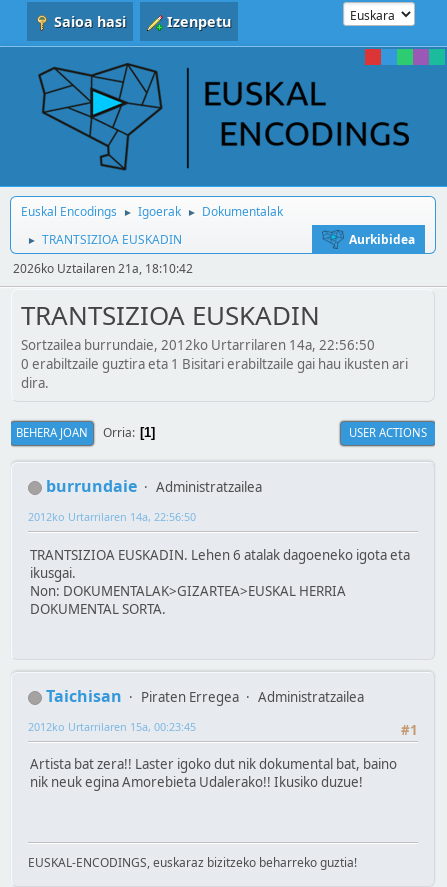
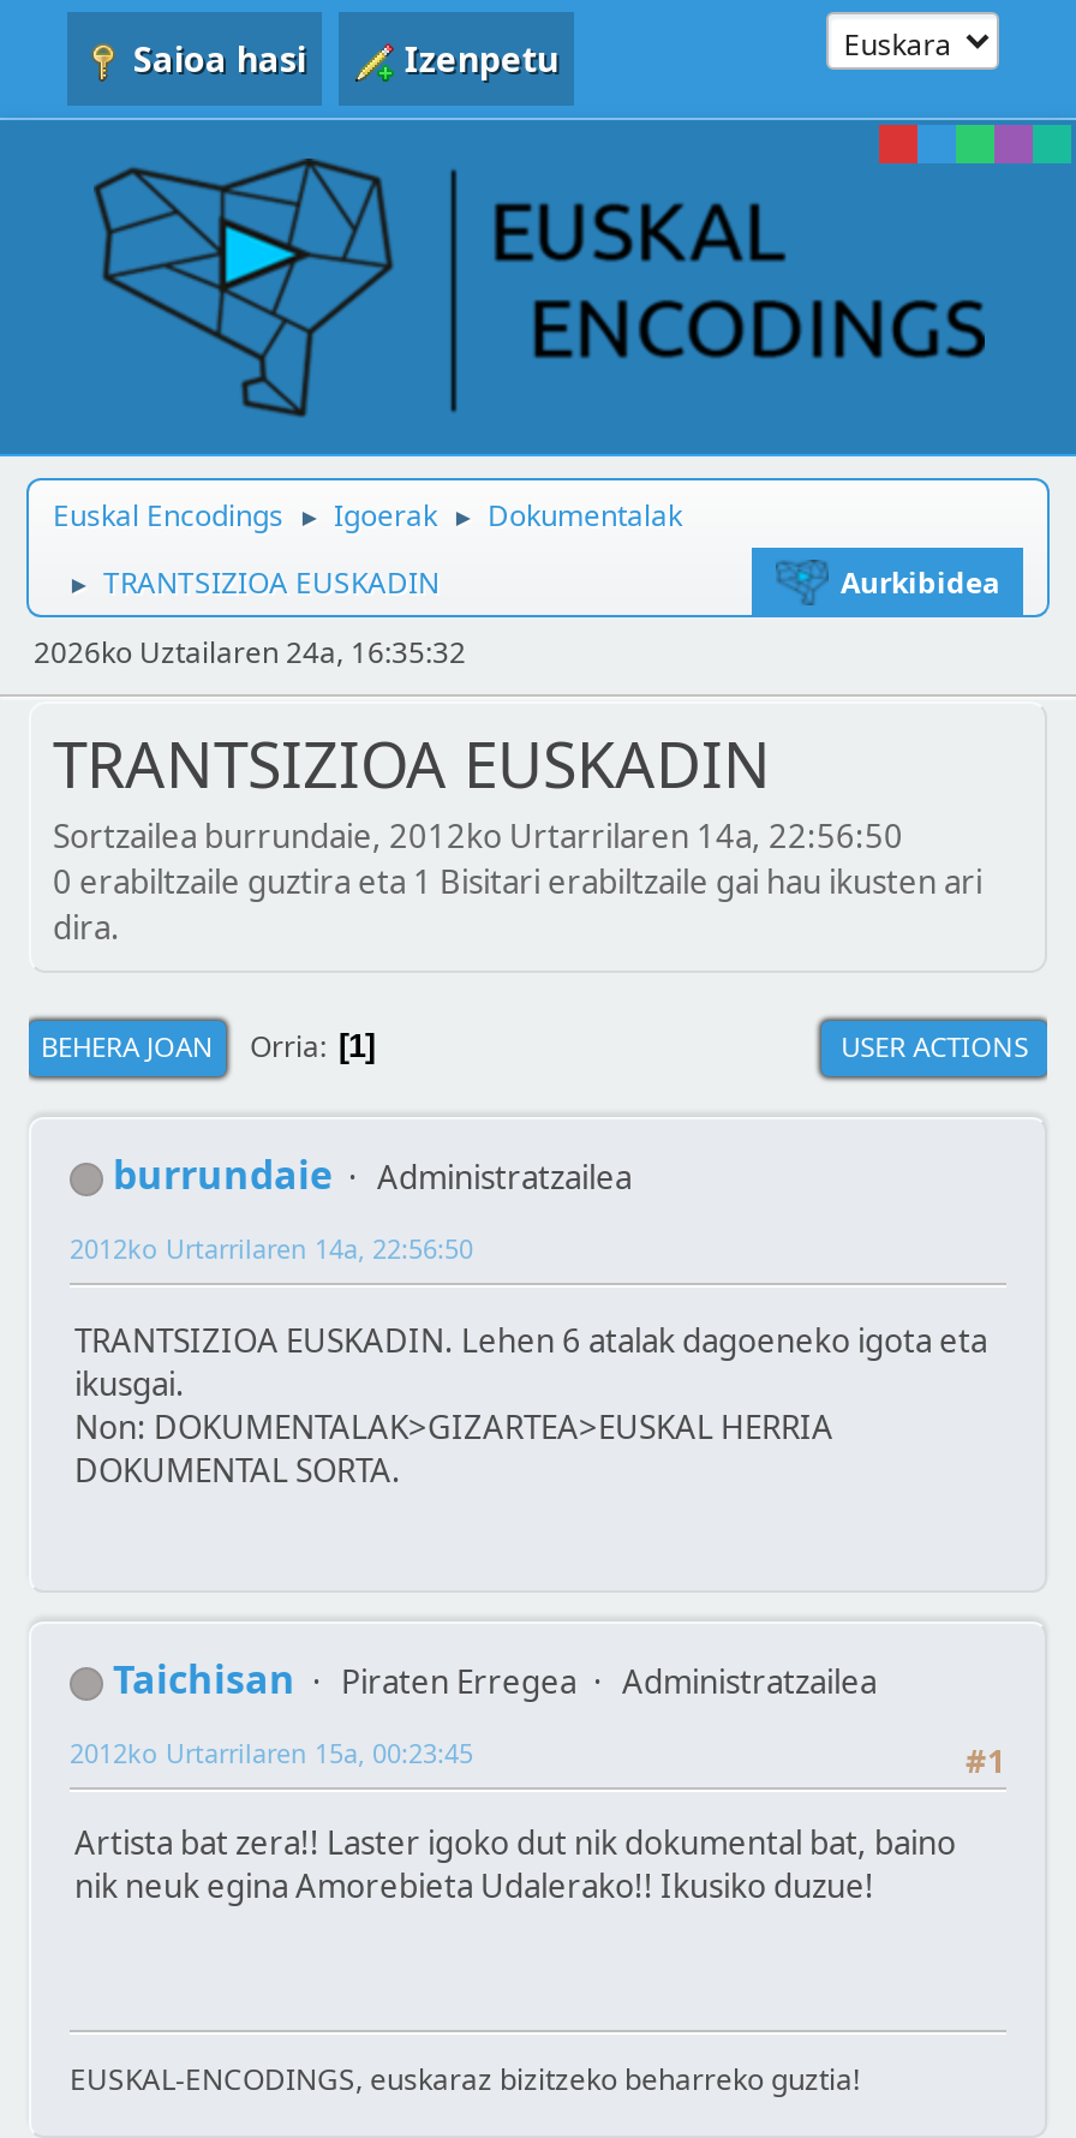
- 2026ko Uztailaren 21a, 18:10:42
+ 2026ko Uztailaren 24a, 16:35:32
